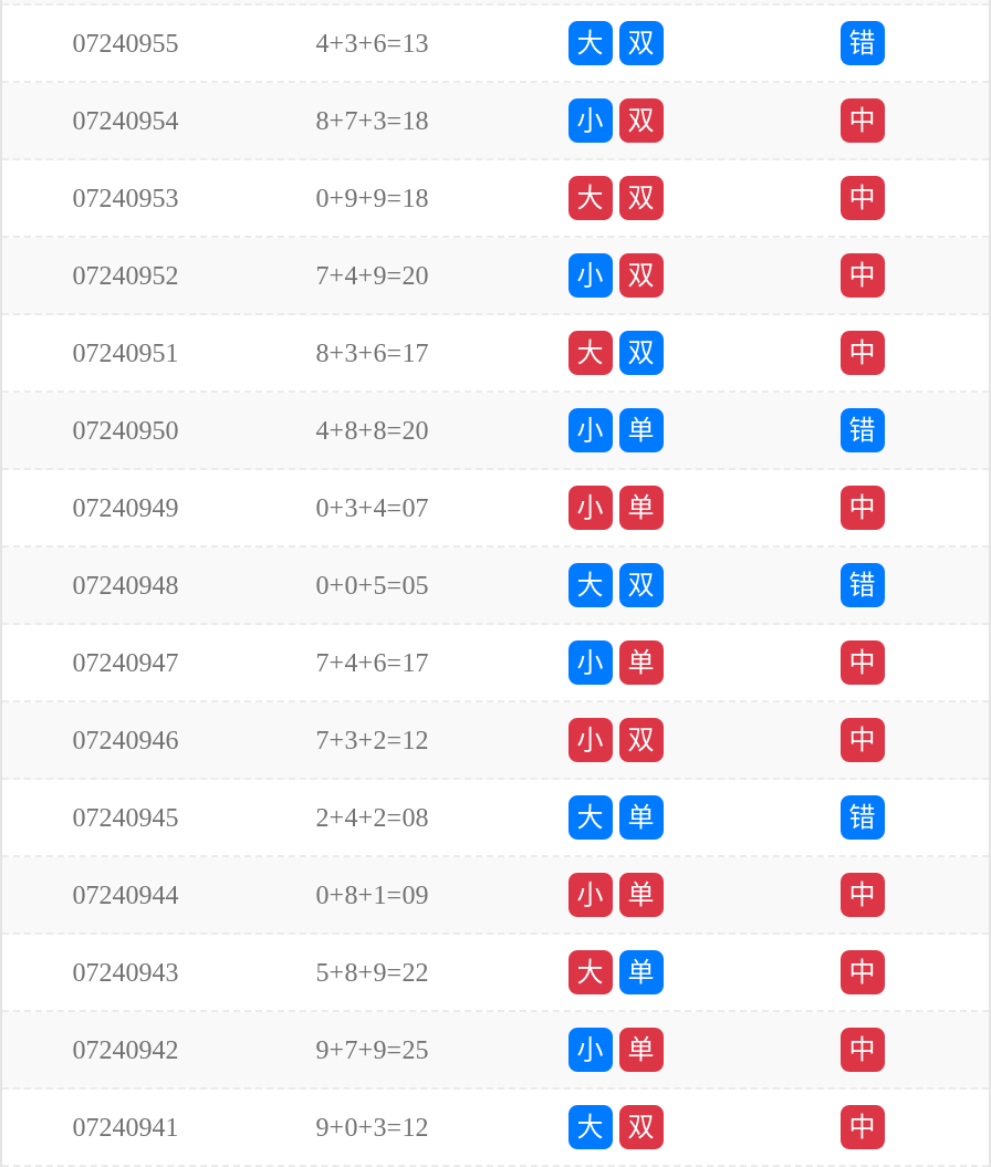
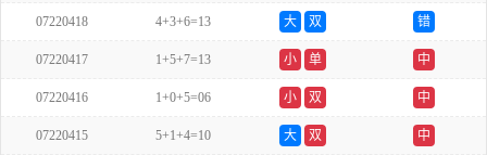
- 07240955
+ 07220418

- 07240954
- 8+7+3=18
- 小
- 双
- 中
- 07240953
- 0+9+9=18
- 大
- 双
- 中
- 07240952
- 7+4+9=20
- 小
- 双
- 中
- 07240951
- 8+3+6=17
- 大
- 双
- 中
- 07240950
- 4+8+8=20
- 小
- 单
- 错
- 07240949
- 0+3+4=07
+ 07220417
+ 1+5+7=13

- 07240948
- 0+0+5=05
- 大
- 双
- 错
- 07240947
- 7+4+6=17
- 小
- 单
- 中
- 07240946
- 7+3+2=12
+ 07220416
+ 1+0+5=06

- 07240945
- 2+4+2=08
- 大
- 单
- 错
- 07240944
- 0+8+1=09
- 小
- 单
- 中
- 07240943
- 5+8+9=22
- 大
- 单
- 中
- 07240942
- 9+7+9=25
- 小
- 单
- 中
- 07240941
- 9+0+3=12
+ 07220415
+ 5+1+4=10
